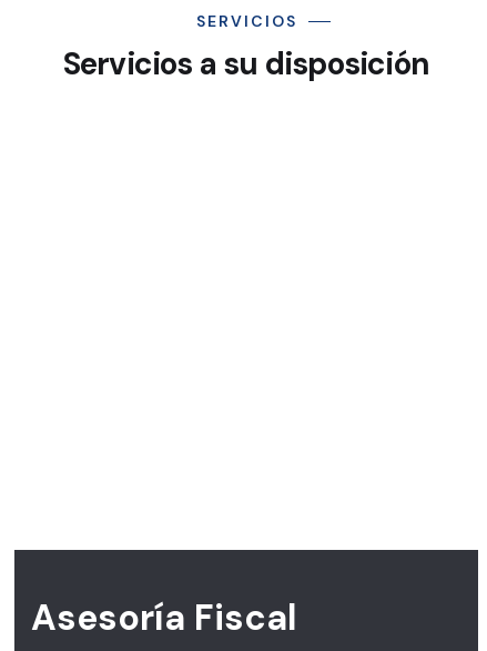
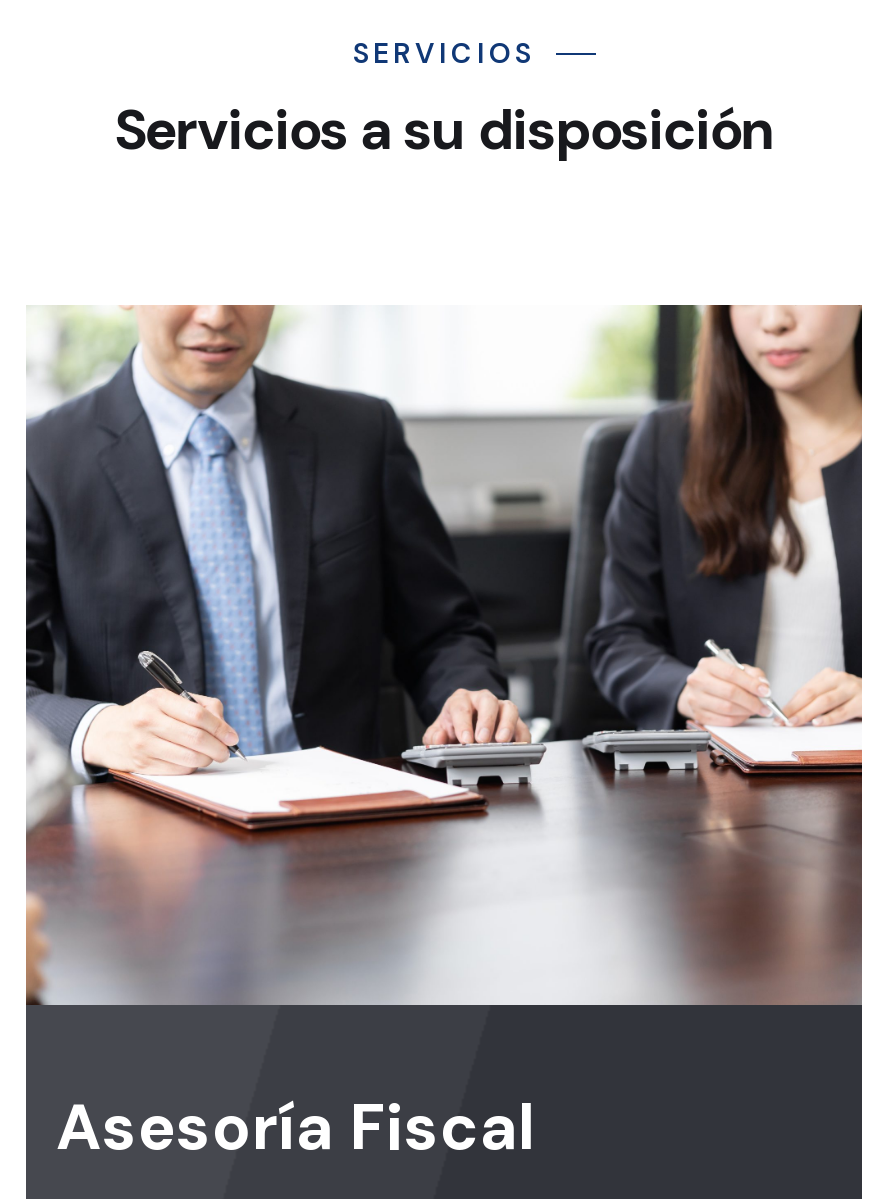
+ [image]
